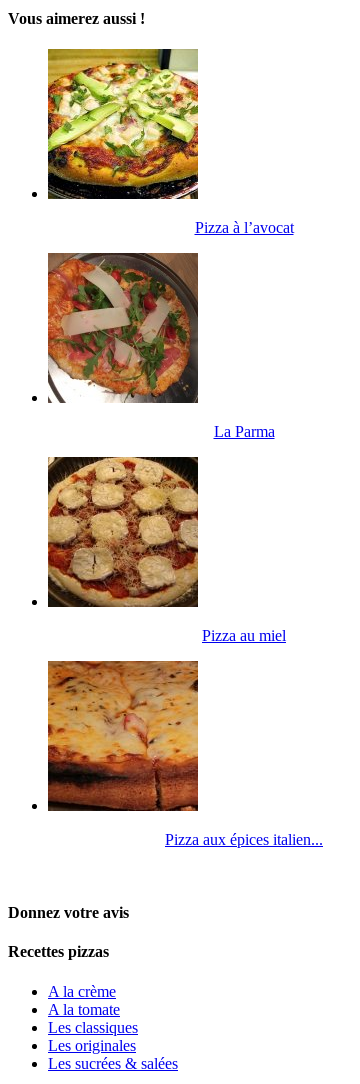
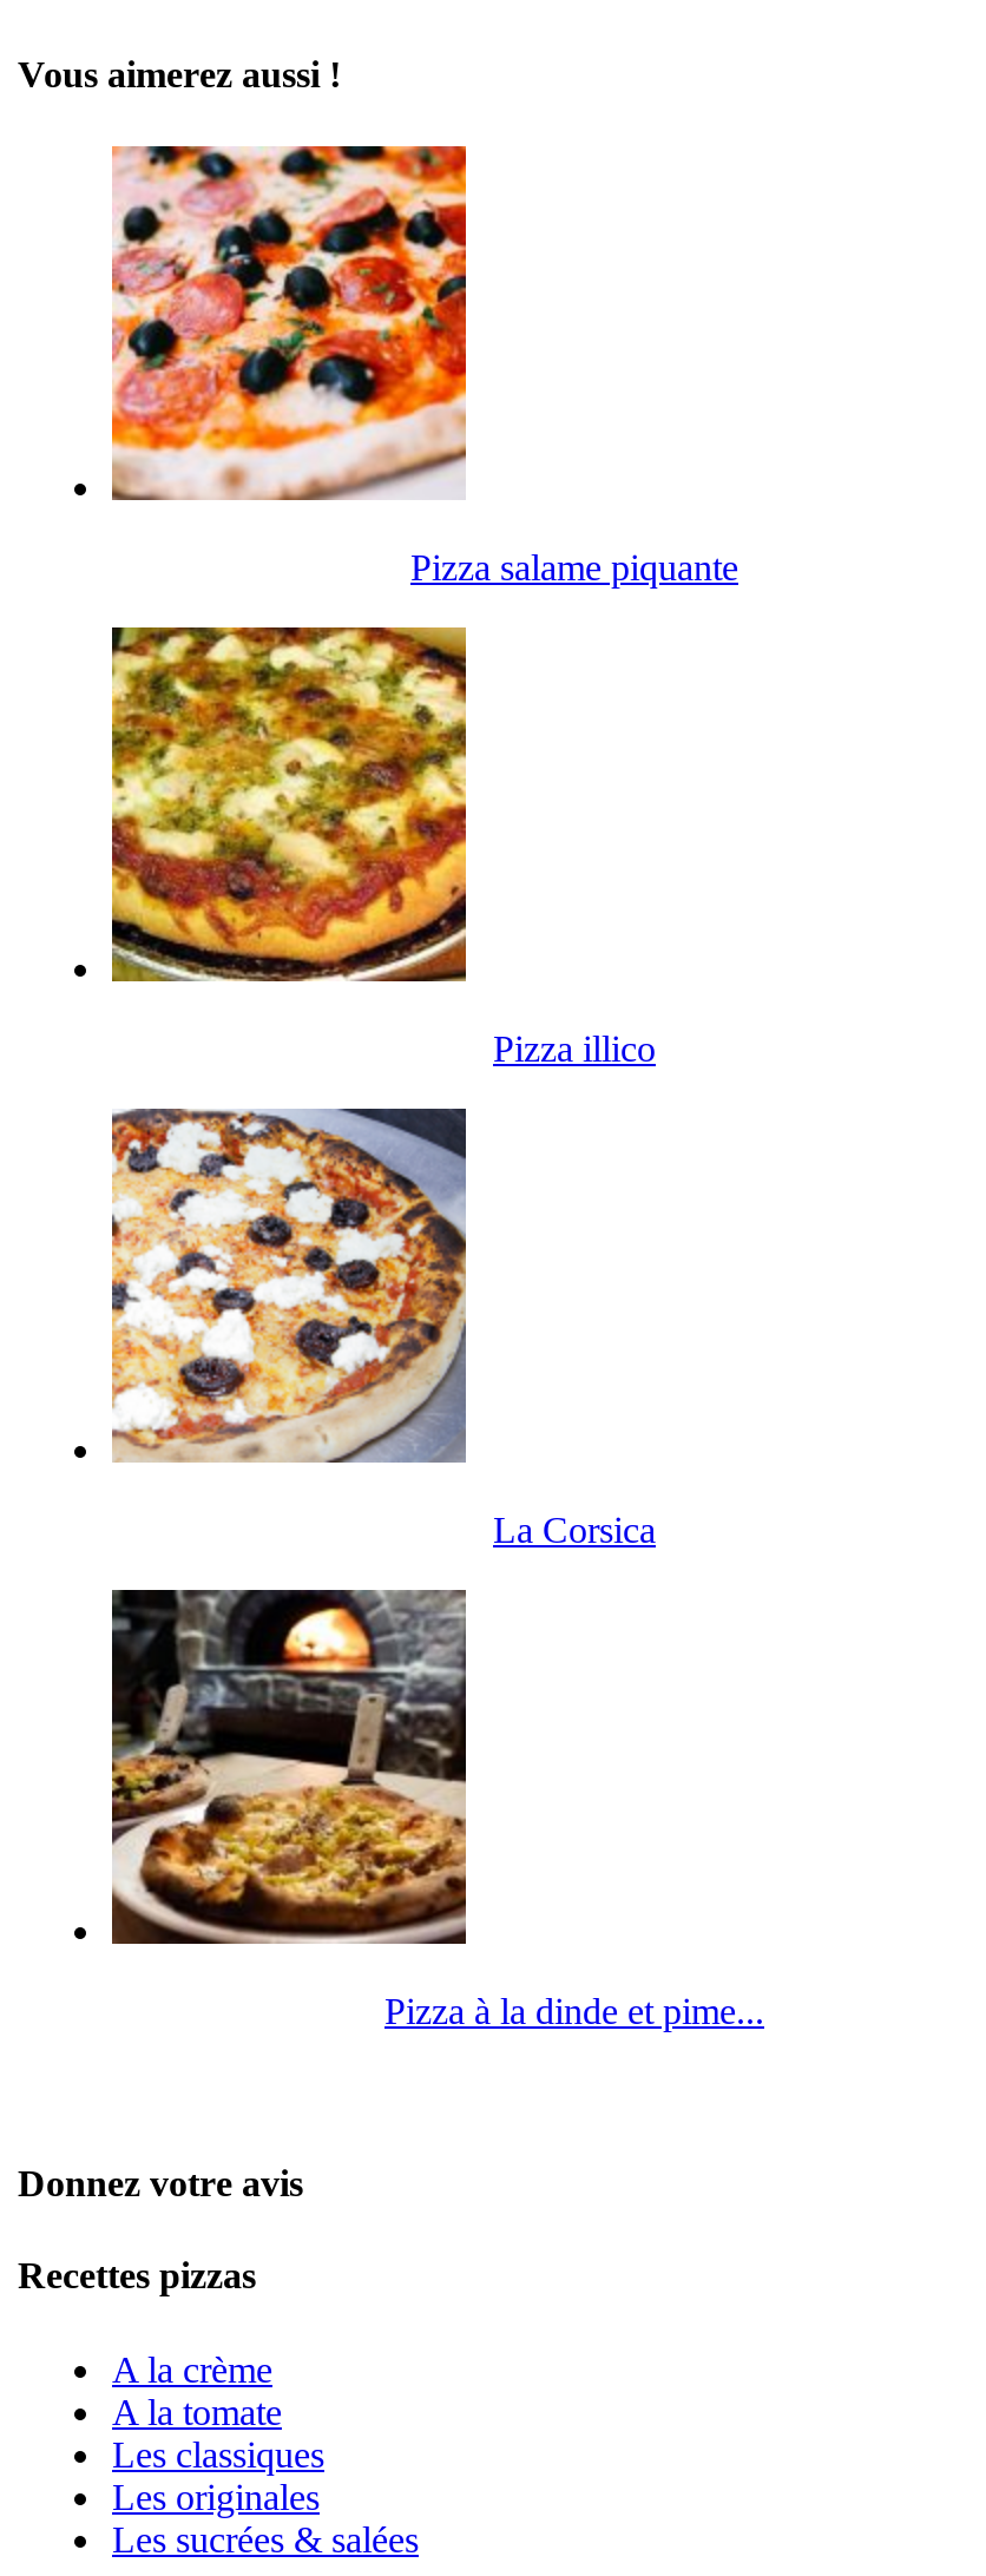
- [image]
- Pizza à l’avocat
+ [image]
+ Pizza salame piquante

- [image]
- La Parma
+ [image]
+ Pizza illico

- [image]
- Pizza au miel
+ [image]
+ La Corsica

- [image]
- Pizza aux épices italien...
+ [image]
+ Pizza à la dinde et pime...
